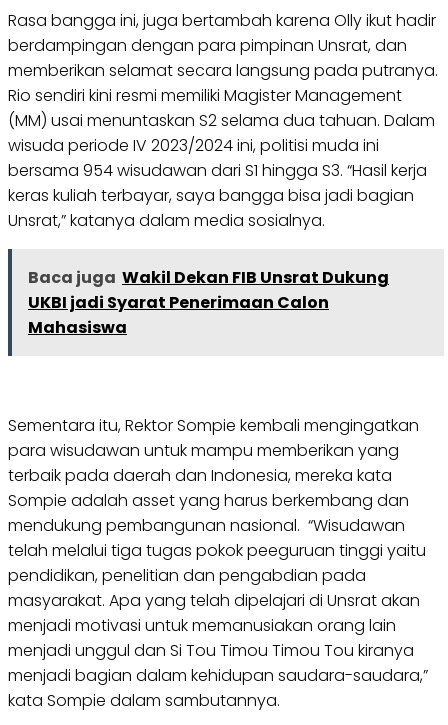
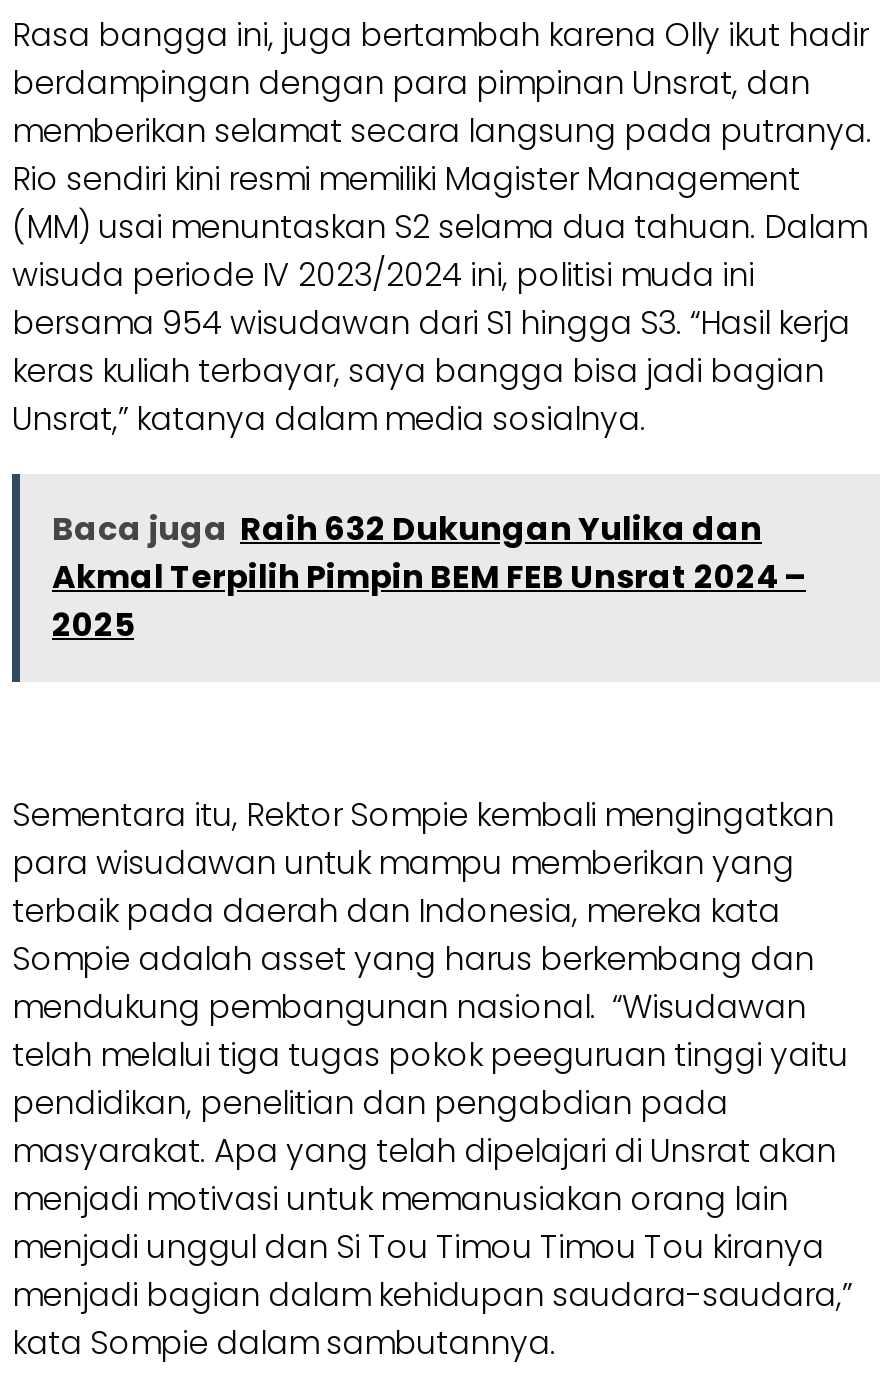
- Baca juga Wakil Dekan FIB Unsrat Dukung
- UKBI jadi Syarat Penerimaan Calon
- Mahasiswa
+ Baca juga Raih 632 Dukungan Yulika dan
+ Akmal Terpilih Pimpin BEM FEB Unsrat 2024 –
+ 2025
